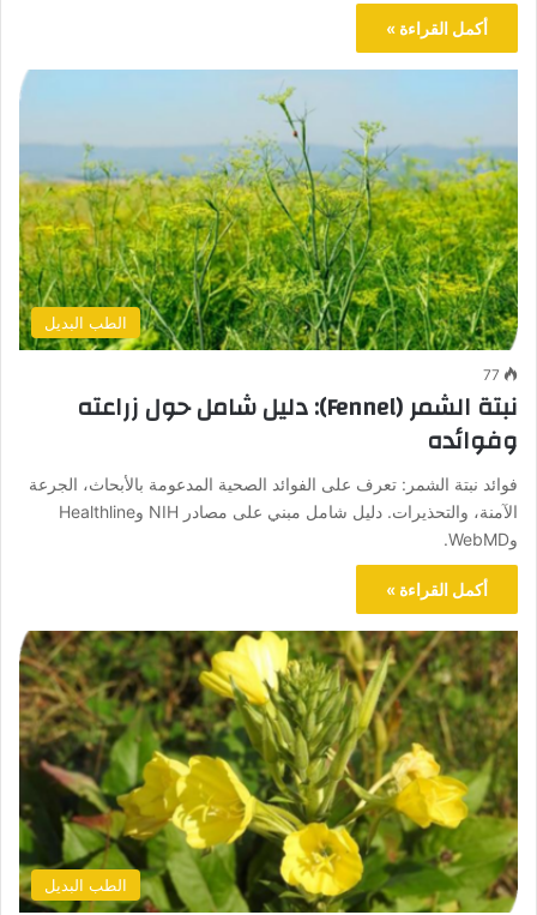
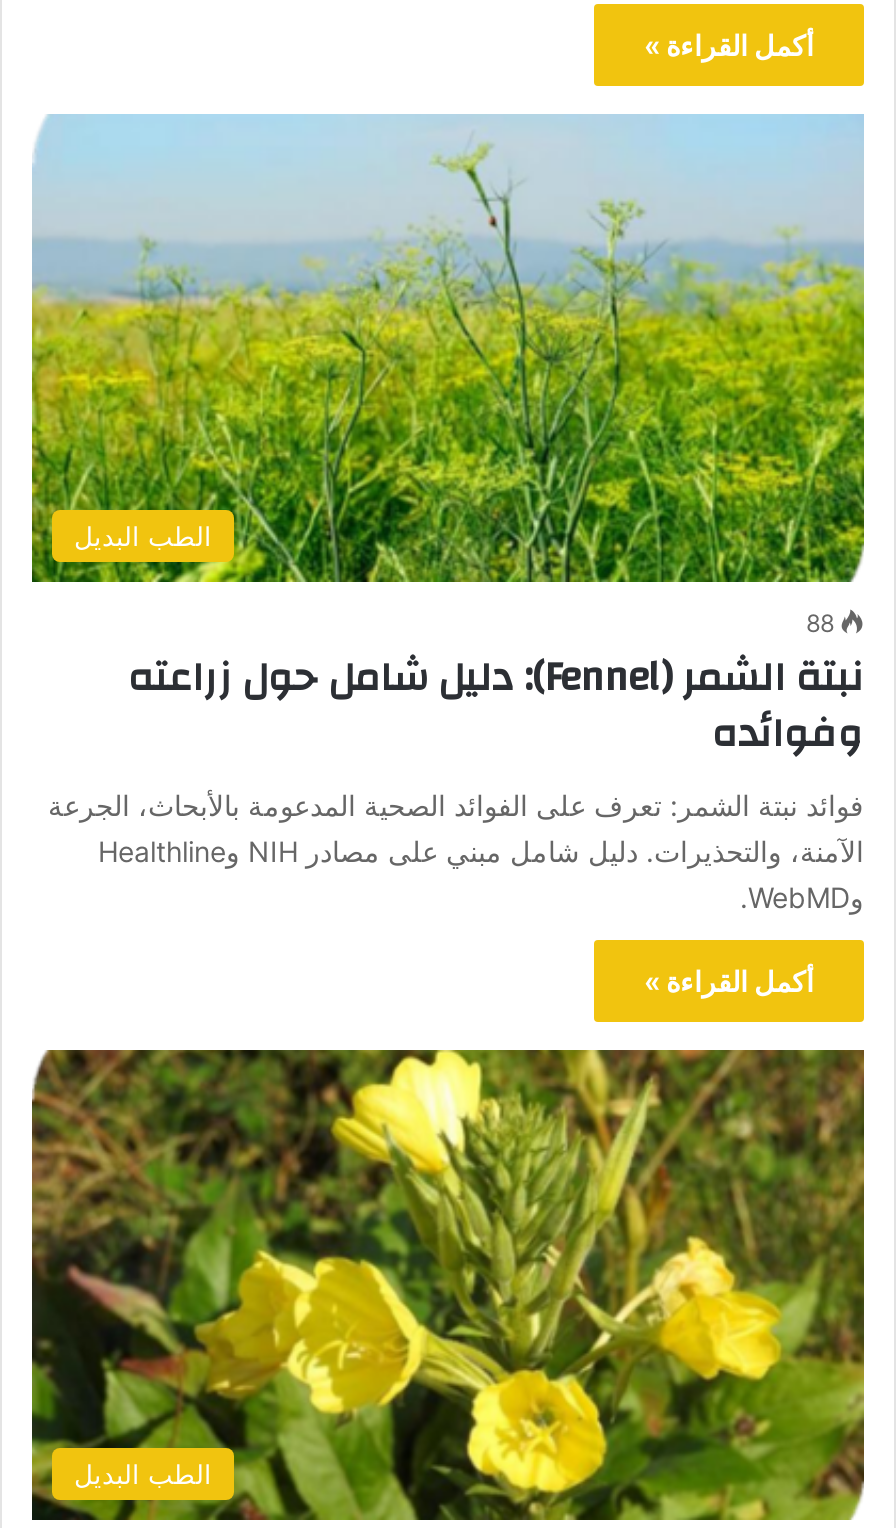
- 77
+ 88
